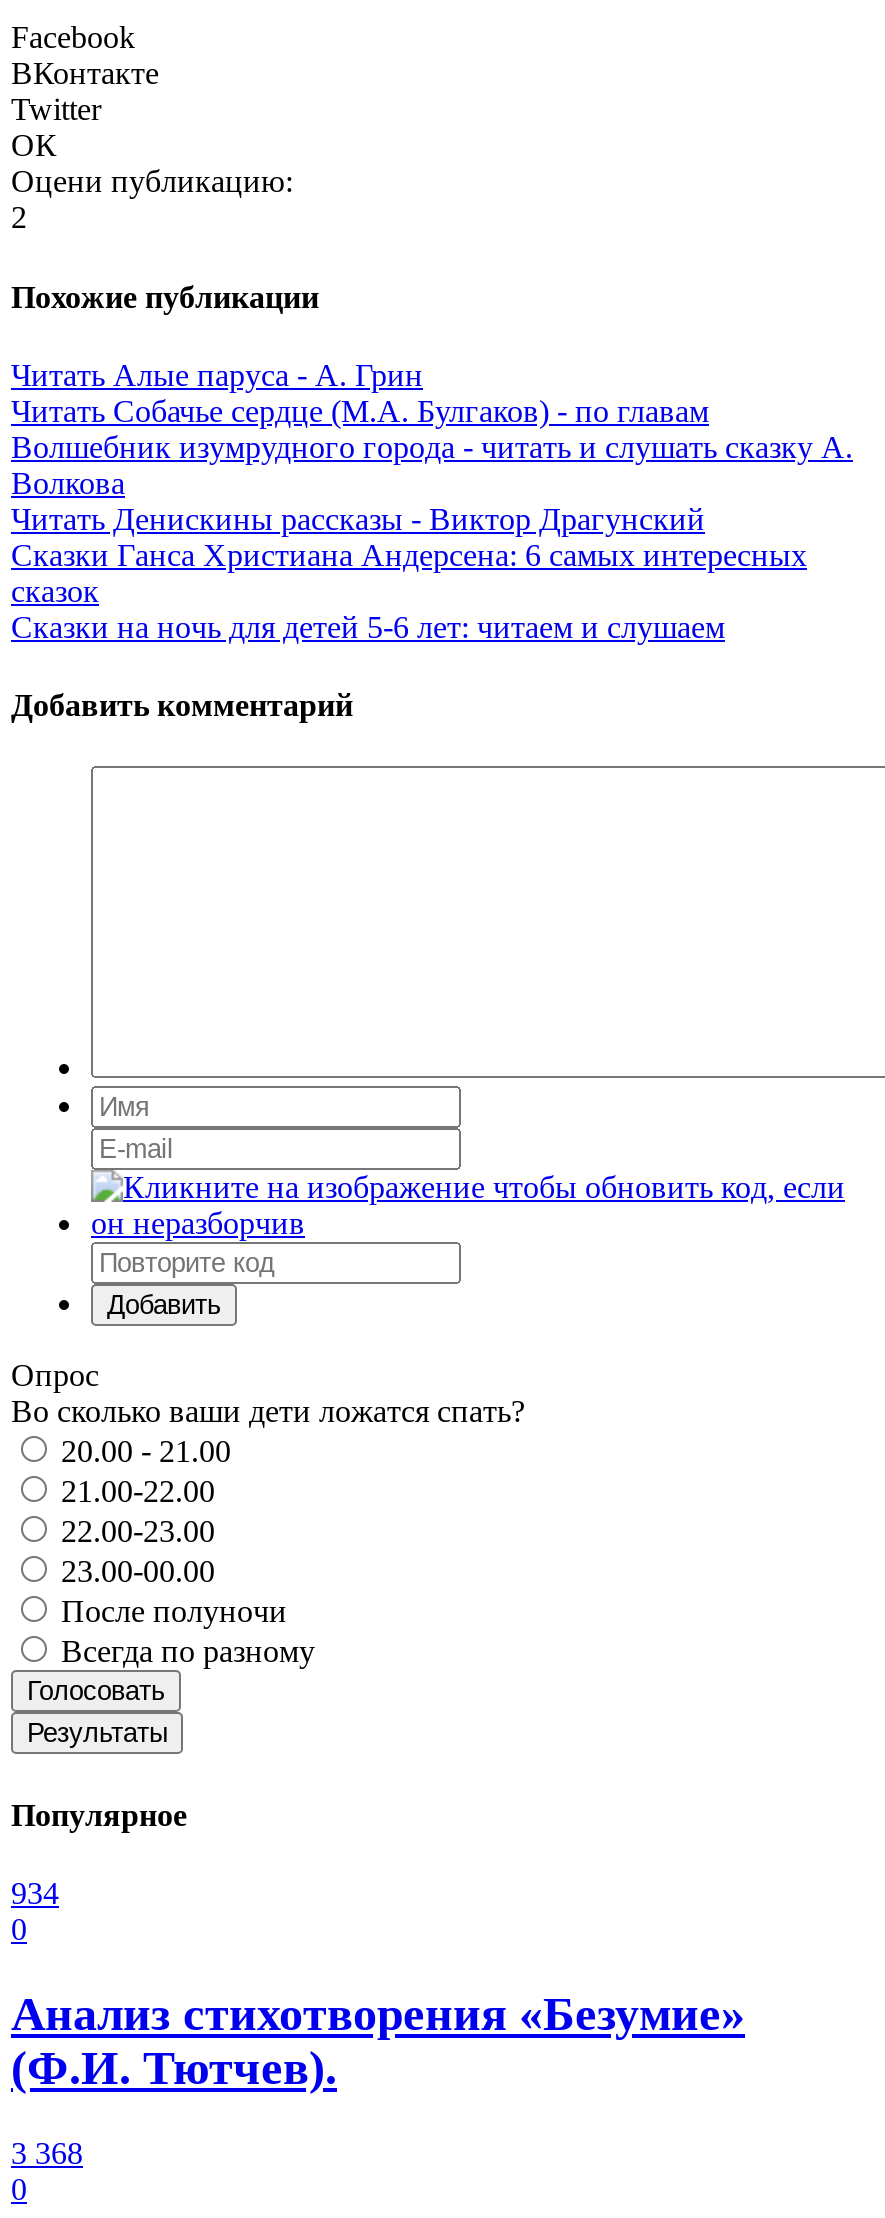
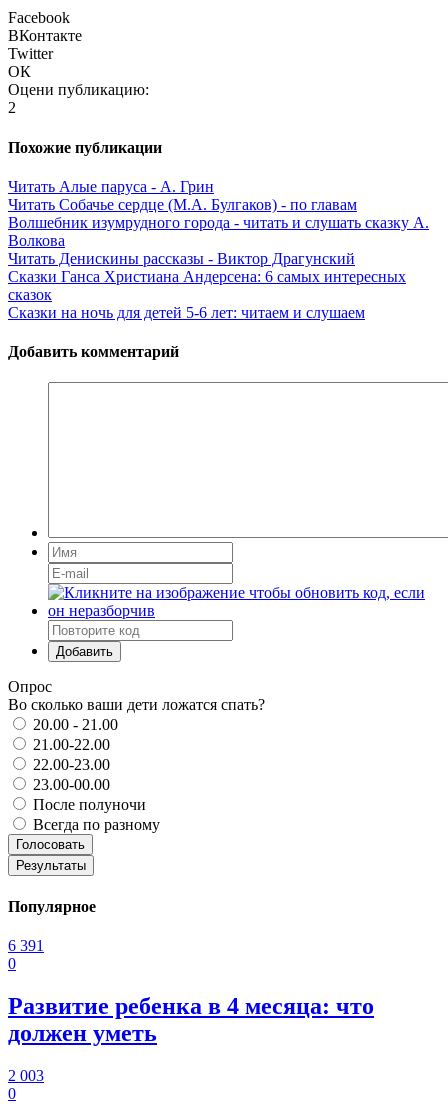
- 934
+ 6 391

- Анализ стихотворения «Безумие»
- (Ф.И. Тютчев).
+ Развитие ребенка в 4 месяца: что
+ должен уметь

- 3 368
+ 2 003
